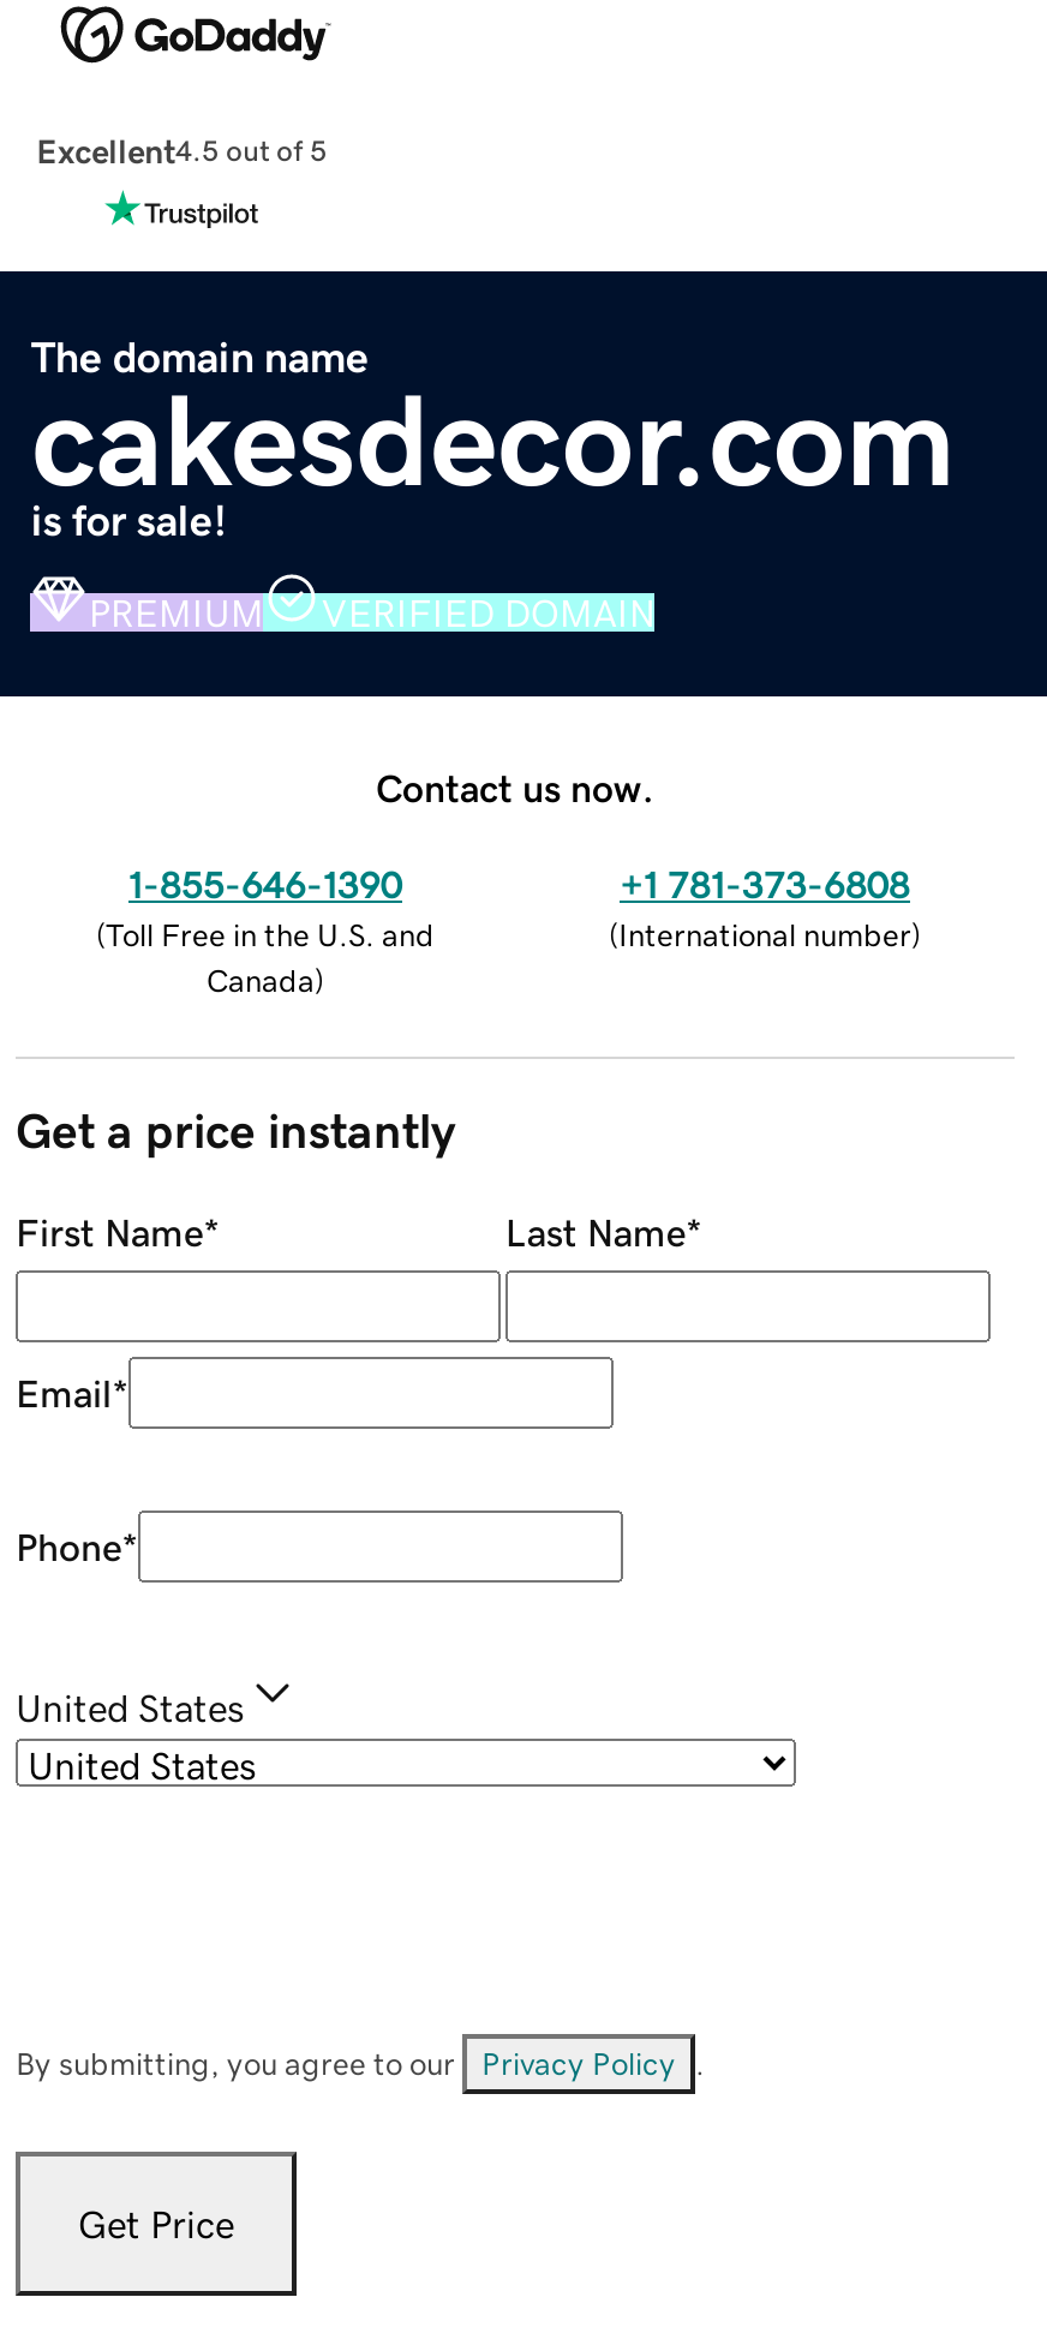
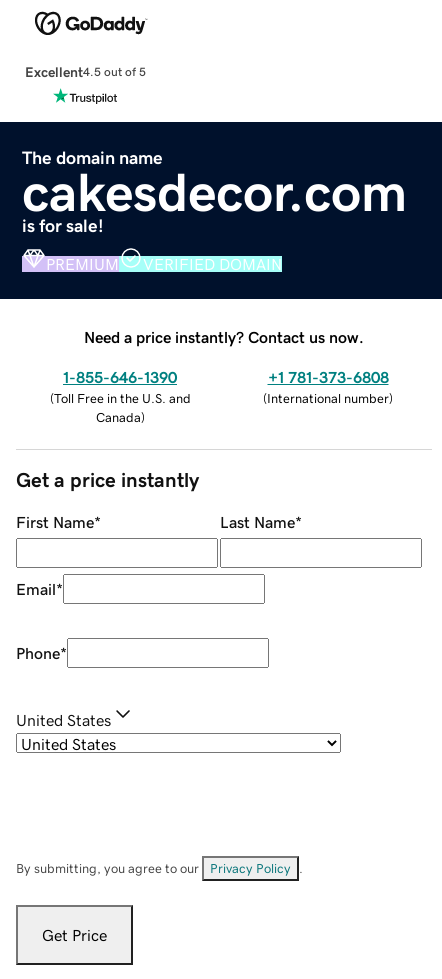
- Contact us now.
+ Need a price instantly? Contact us now.
